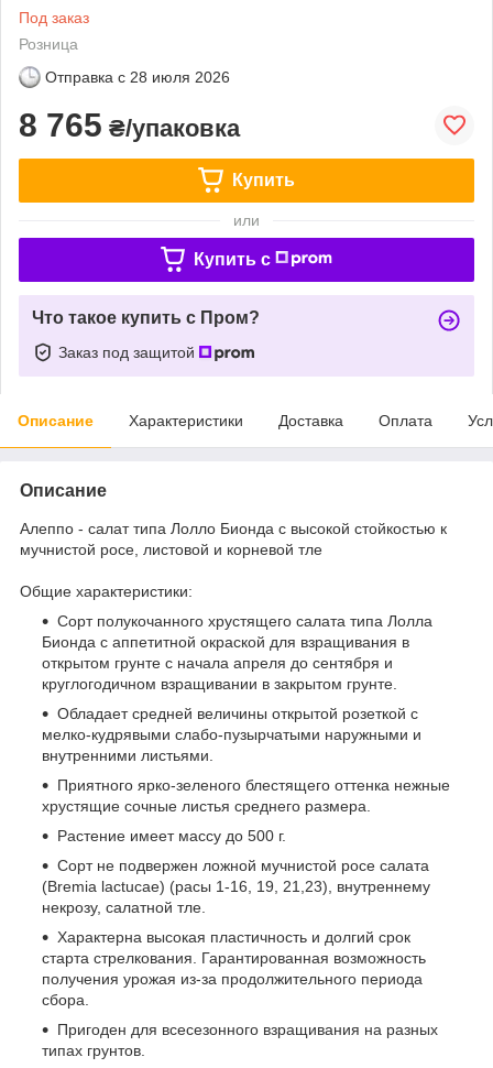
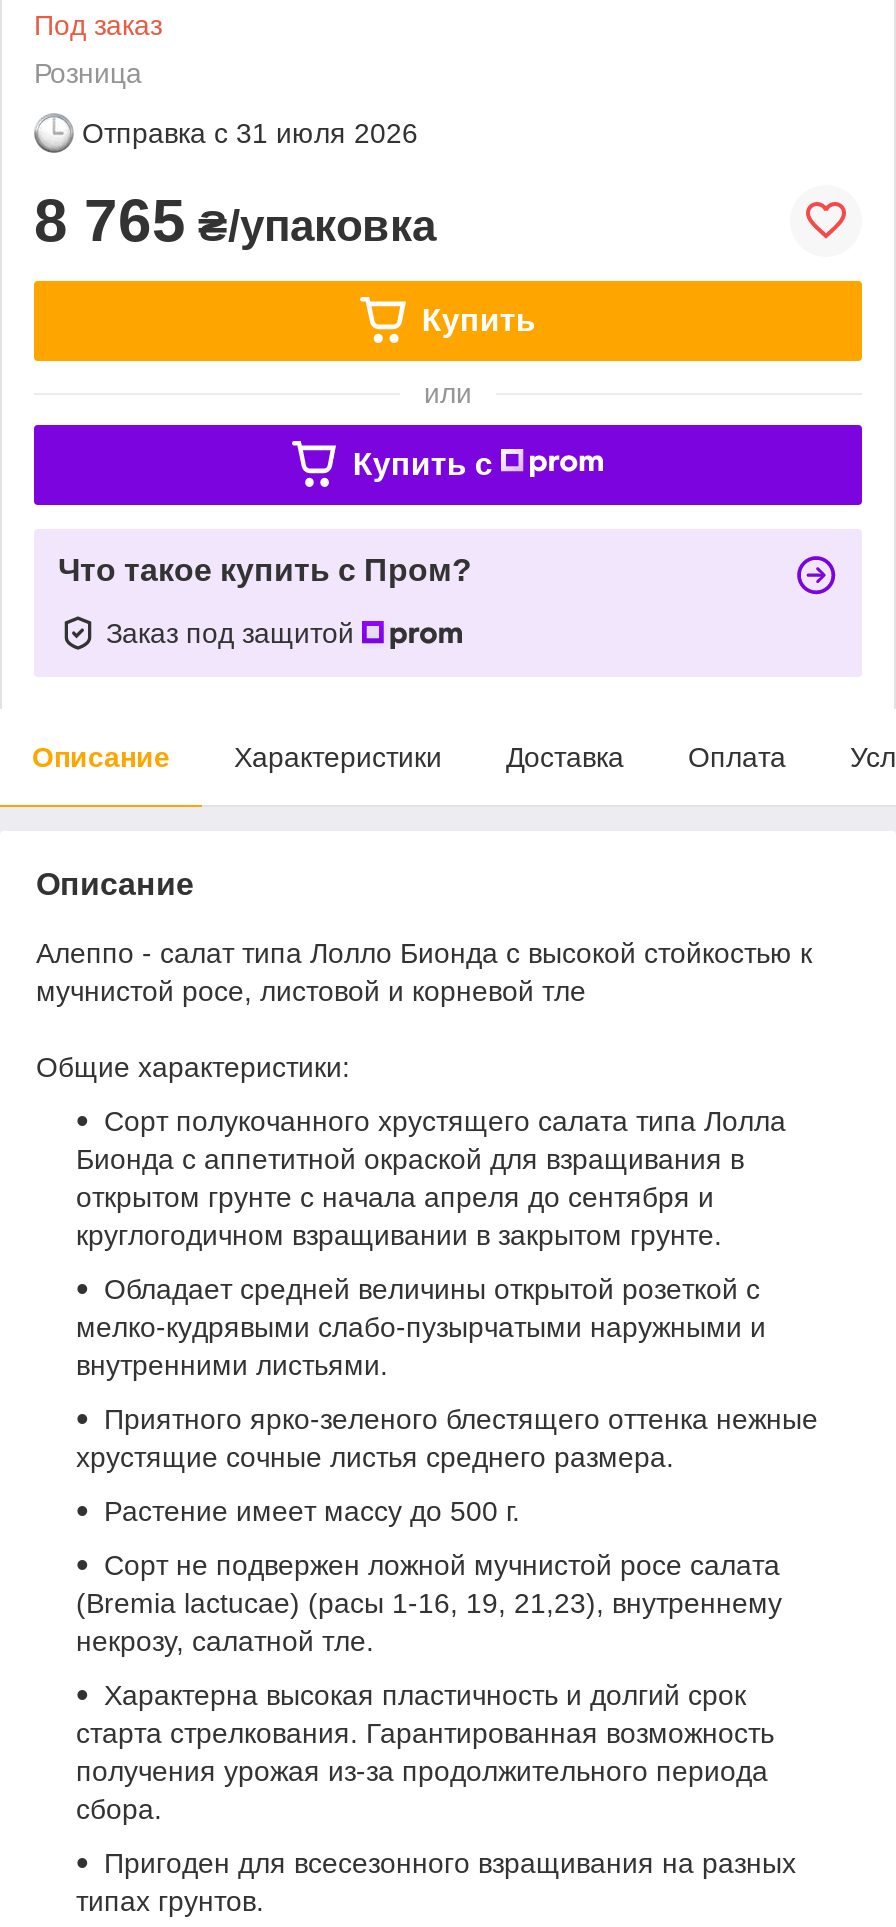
- Отправка с 28 июля 2026
+ Отправка с 31 июля 2026
